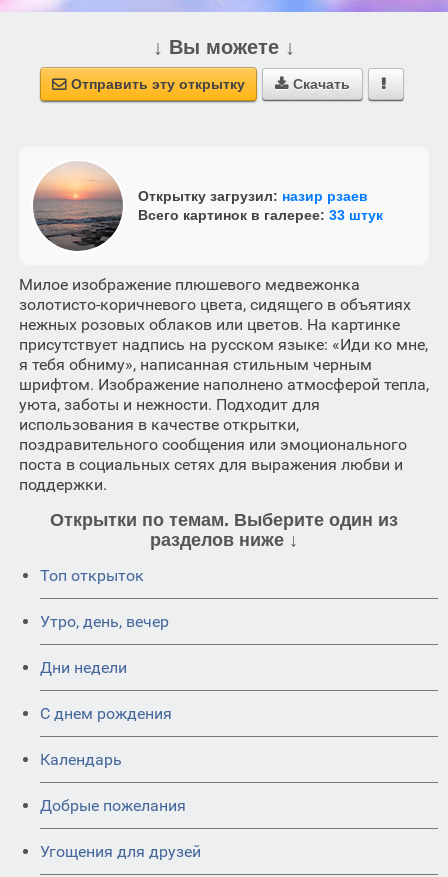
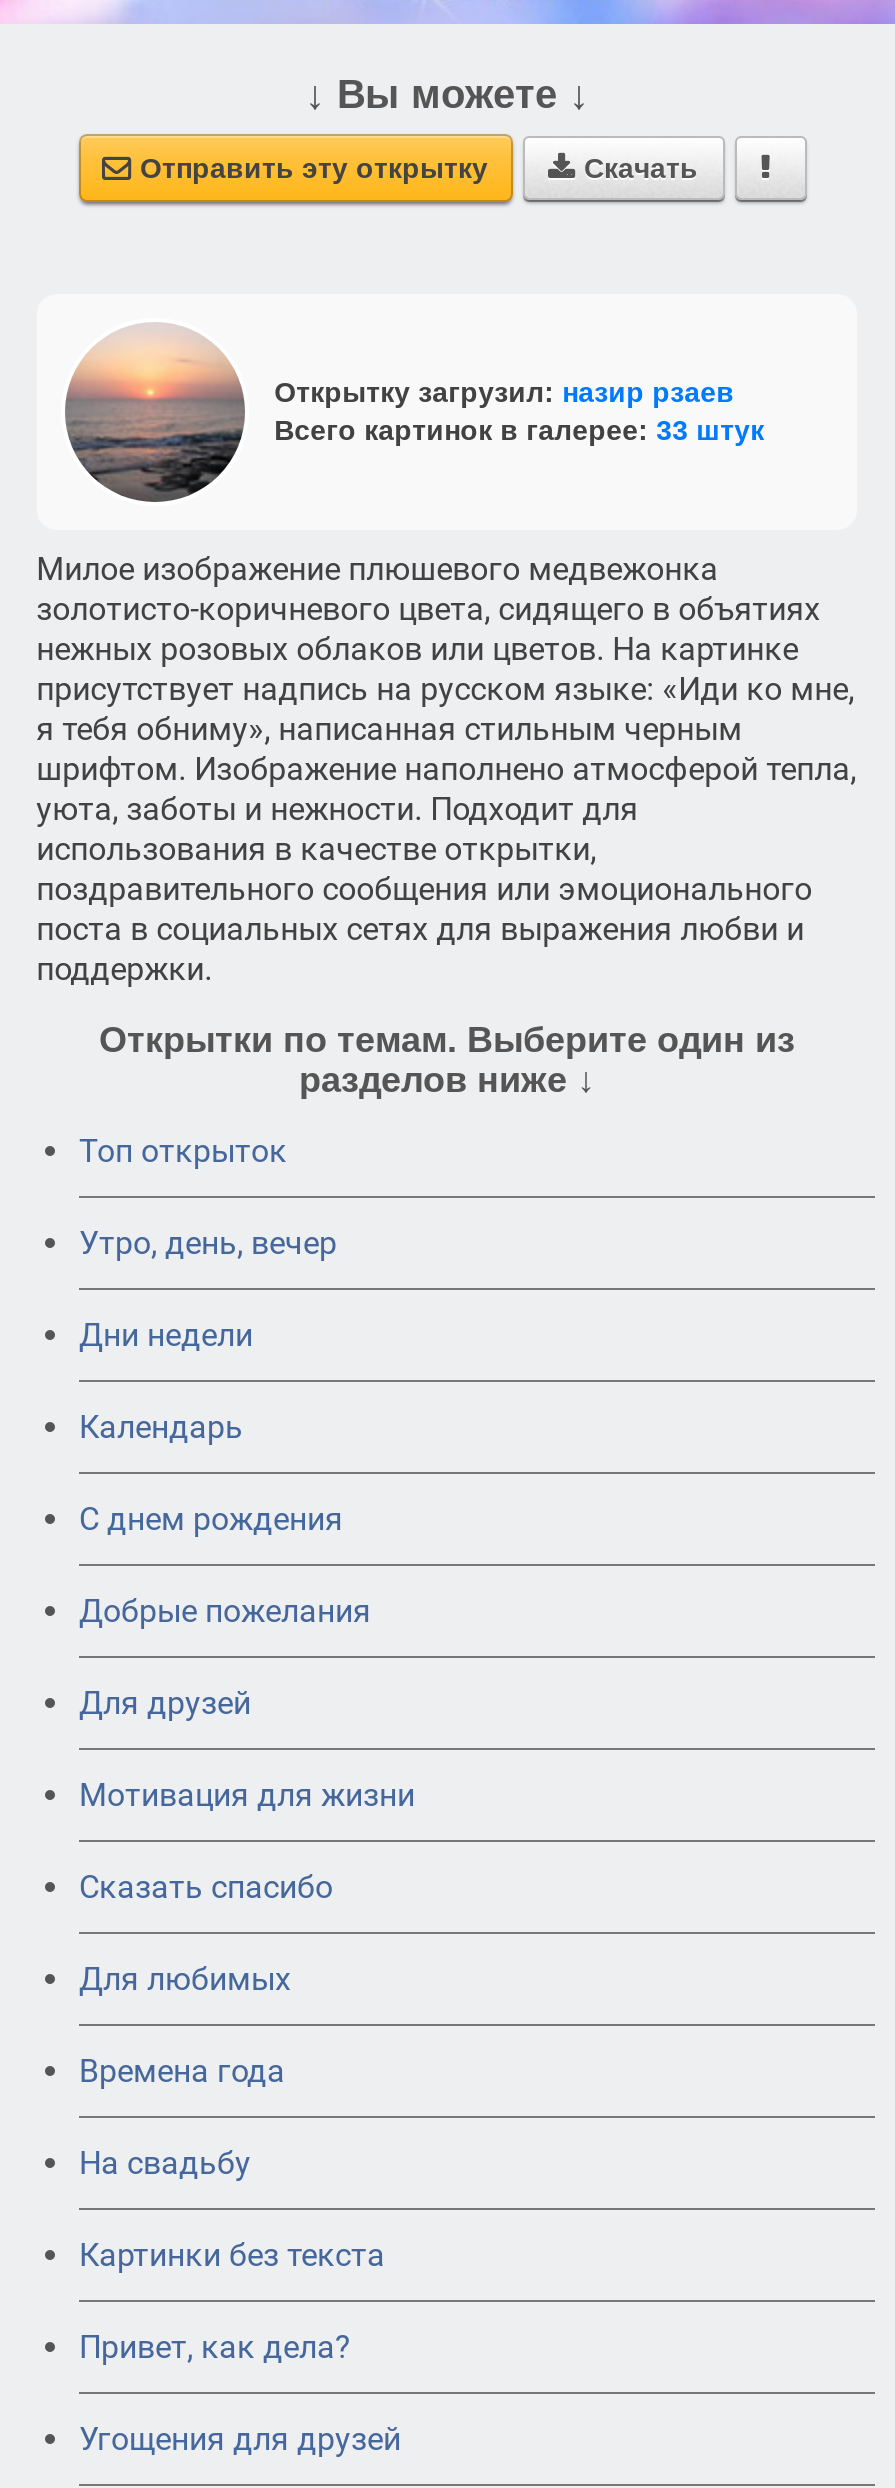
moved up: Календарь

+ Для друзей
+ Мотивация для жизни
+ Сказать спасибо
+ Для любимых
+ Времена года
+ На свадьбу
+ Картинки без текста
+ Привет, как дела?
